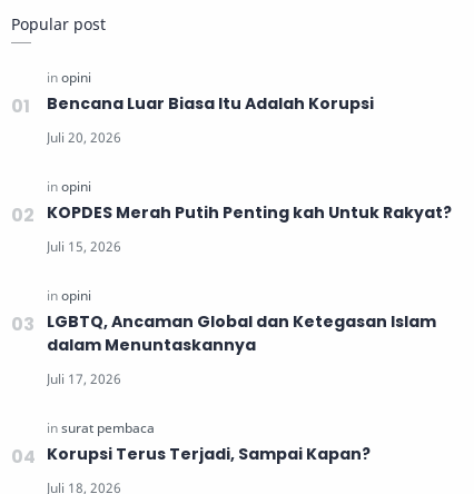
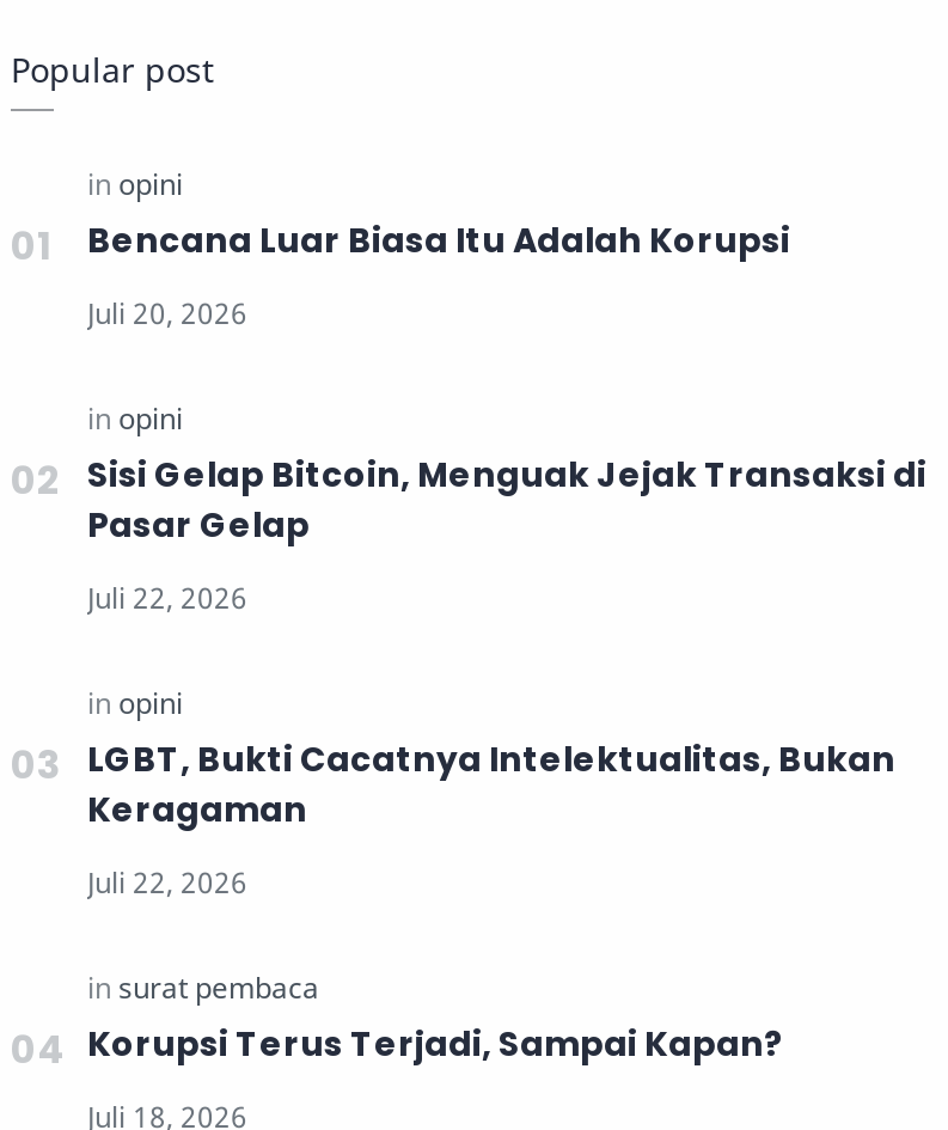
- KOPDES Merah Putih Penting kah Untuk Rakyat?
+ Sisi Gelap Bitcoin, Menguak Jejak Transaksi di
+ Pasar Gelap

- LGBTQ, Ancaman Global dan Ketegasan Islam
- dalam Menuntaskannya
+ LGBT, Bukti Cacatnya Intelektualitas, Bukan
+ Keragaman
